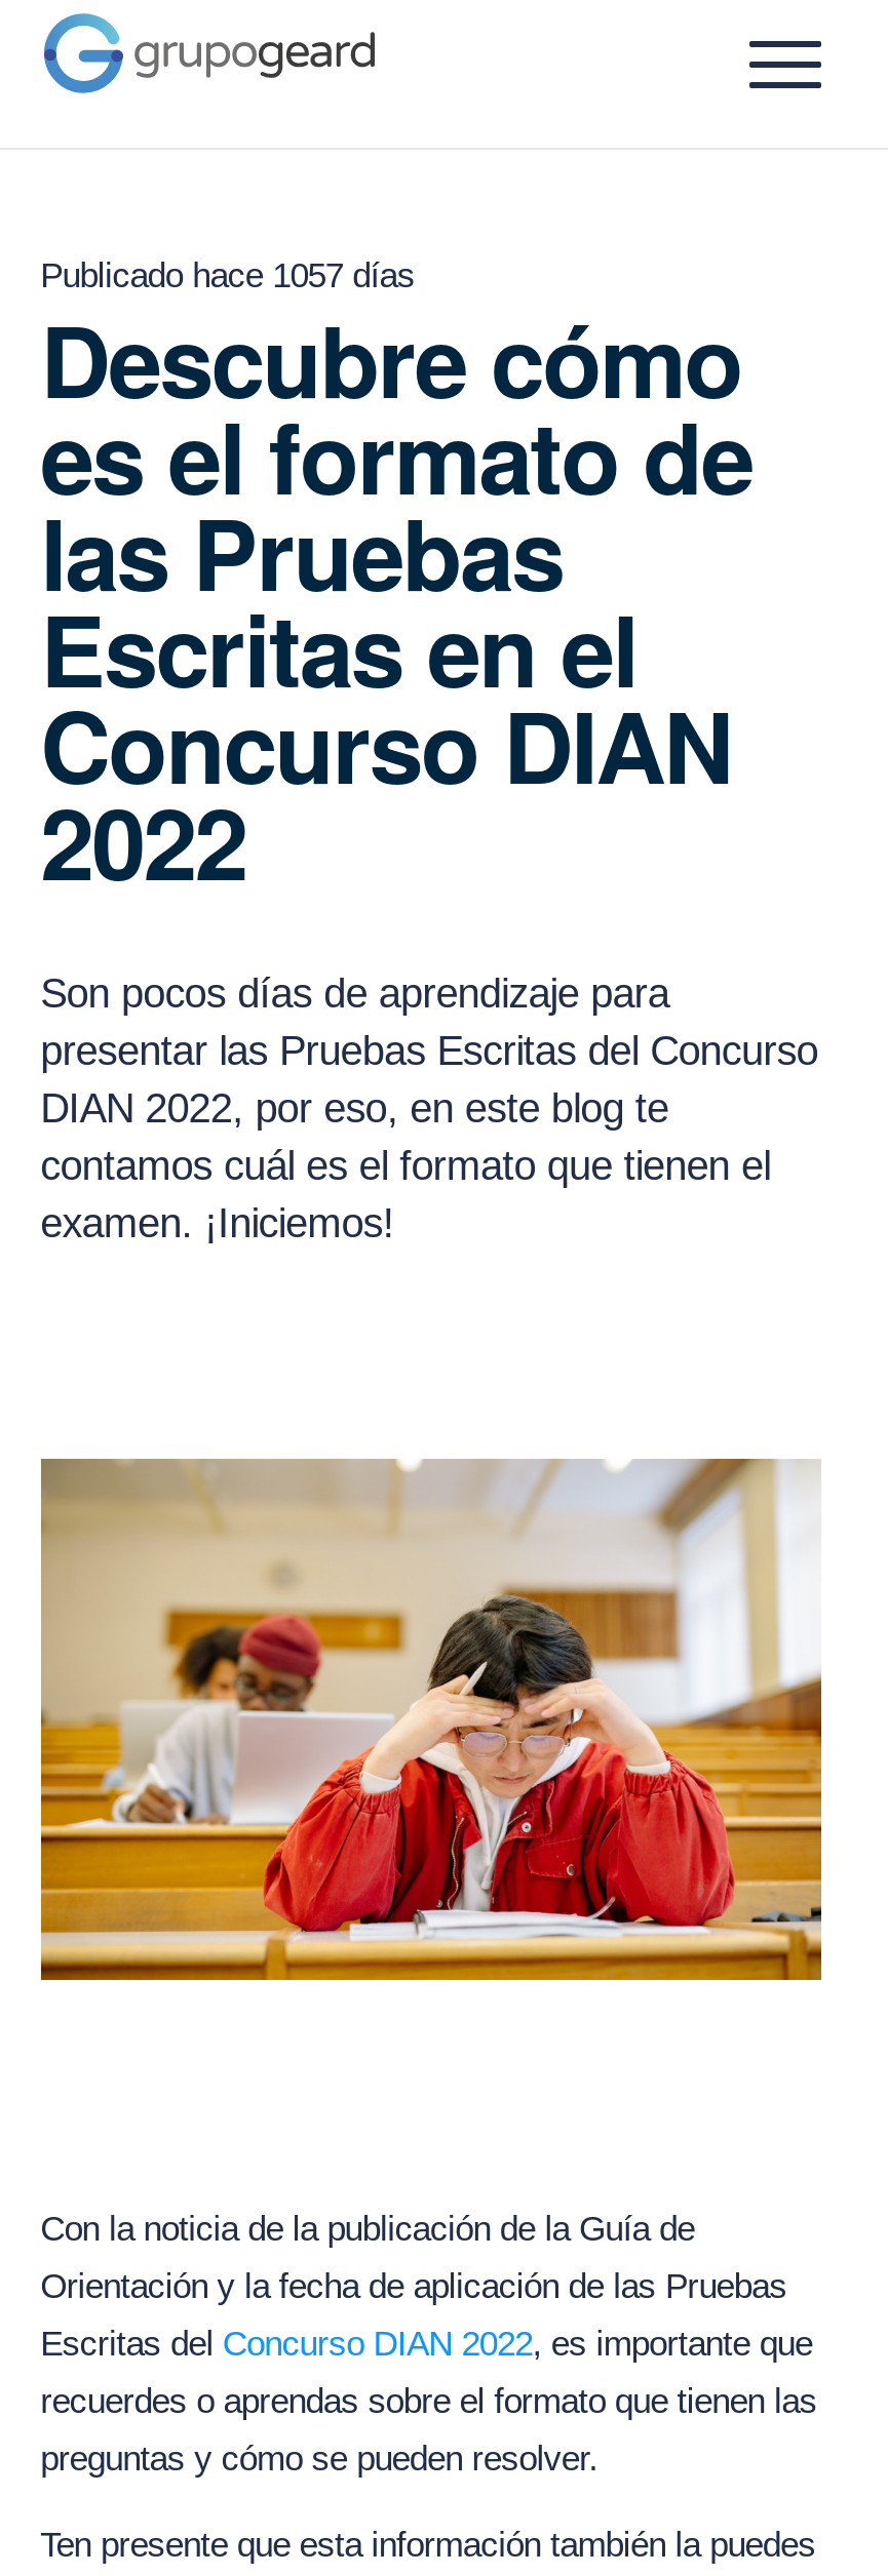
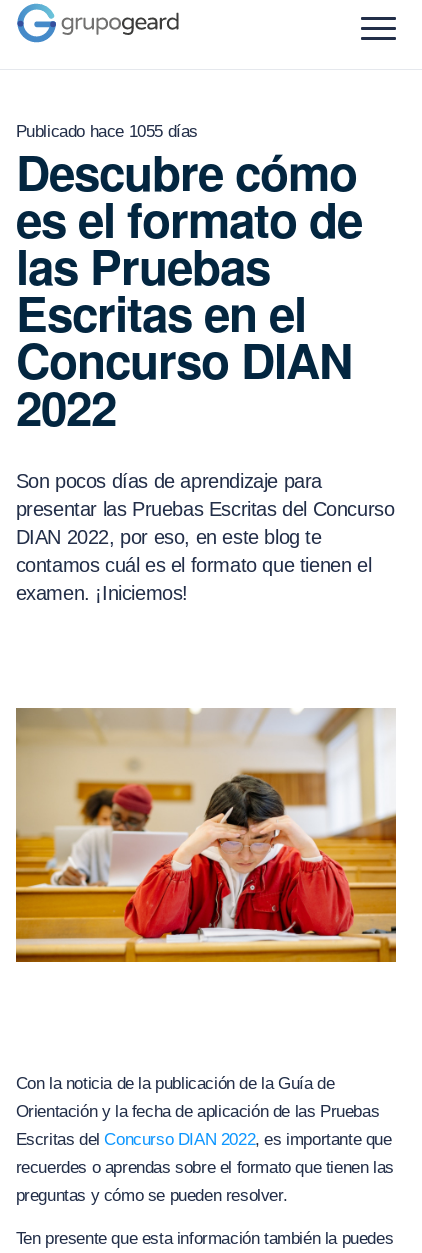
- Publicado hace 1057 días
+ Publicado hace 1055 días
